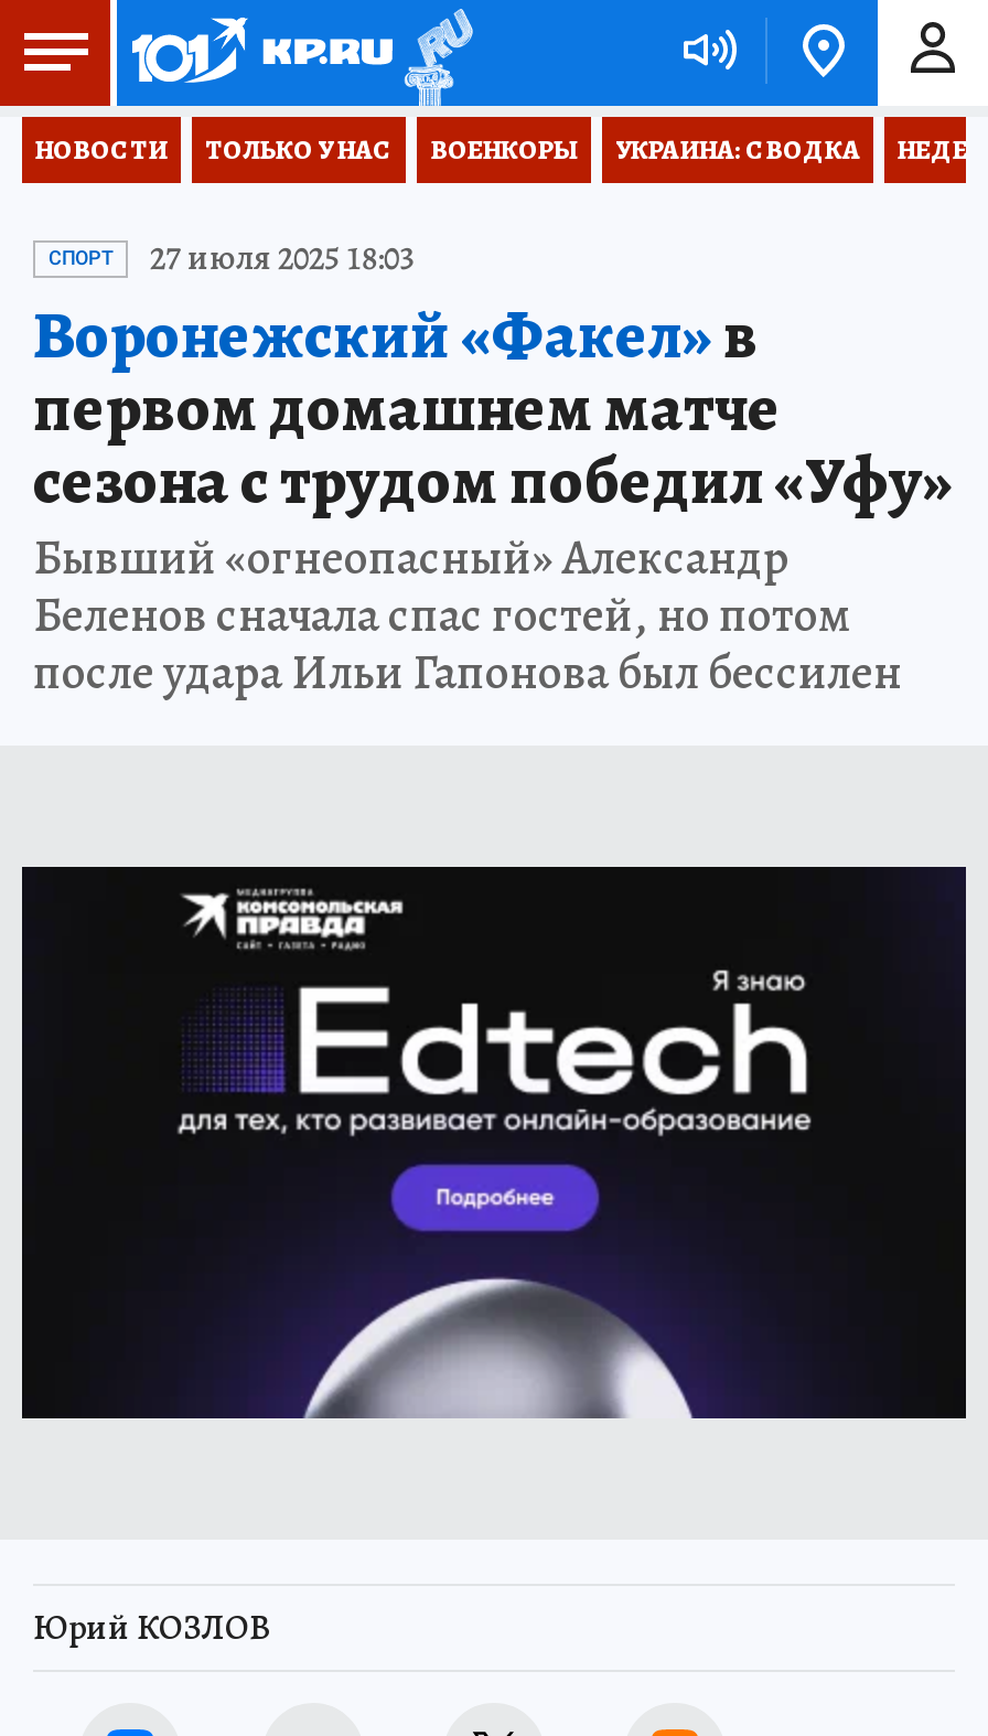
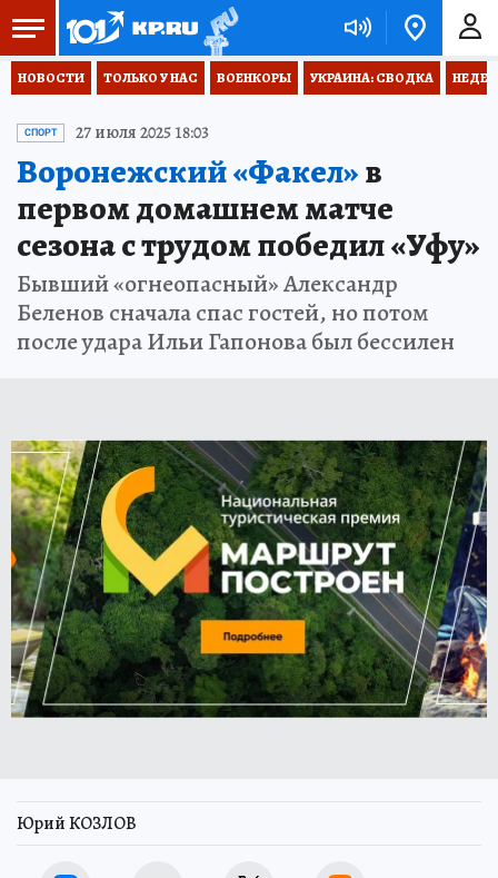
- [image]
+ [image]
